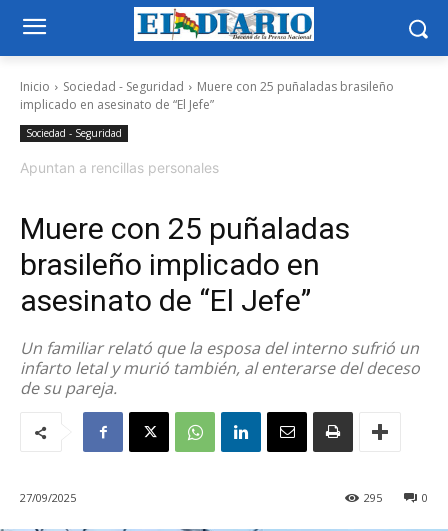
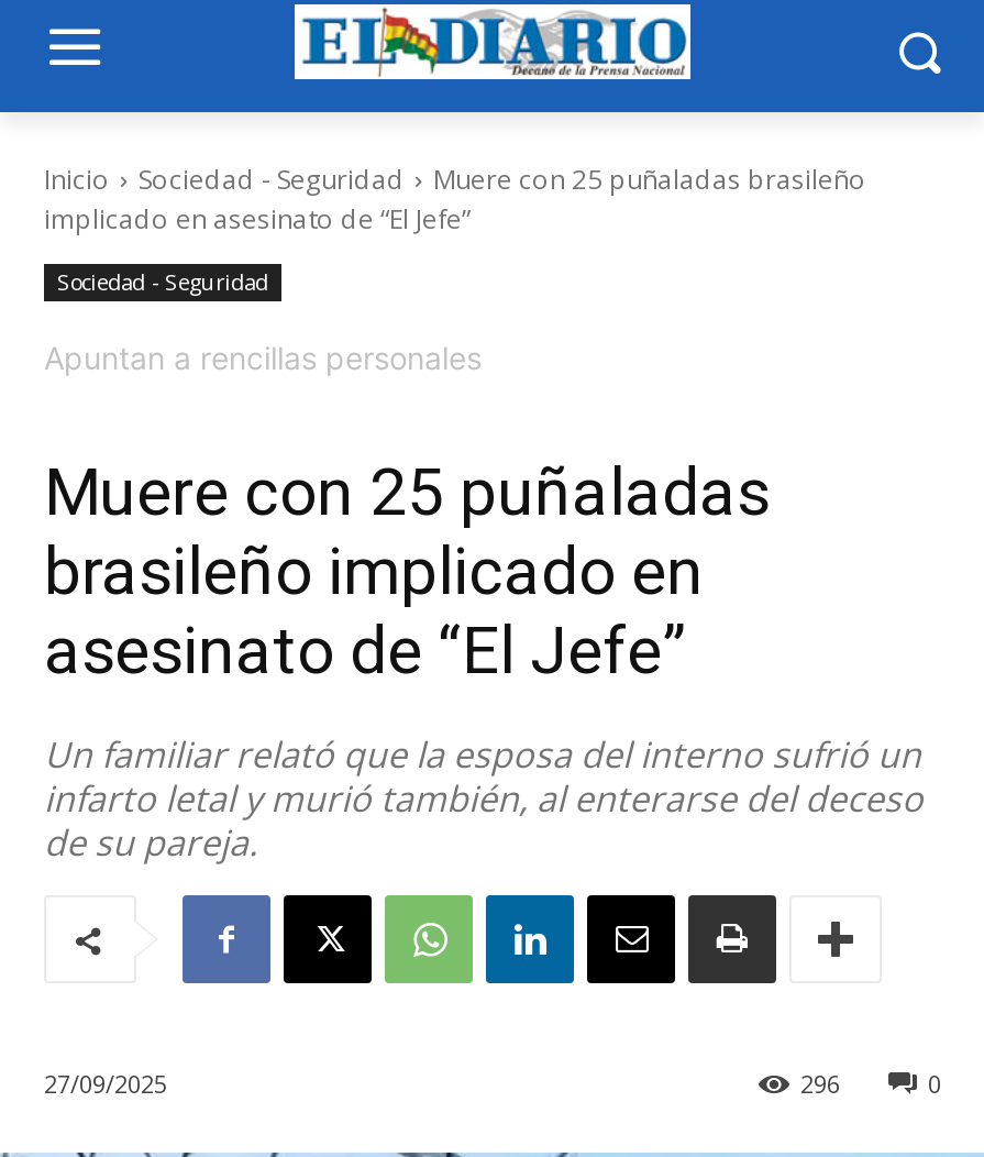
- 295
+ 296
